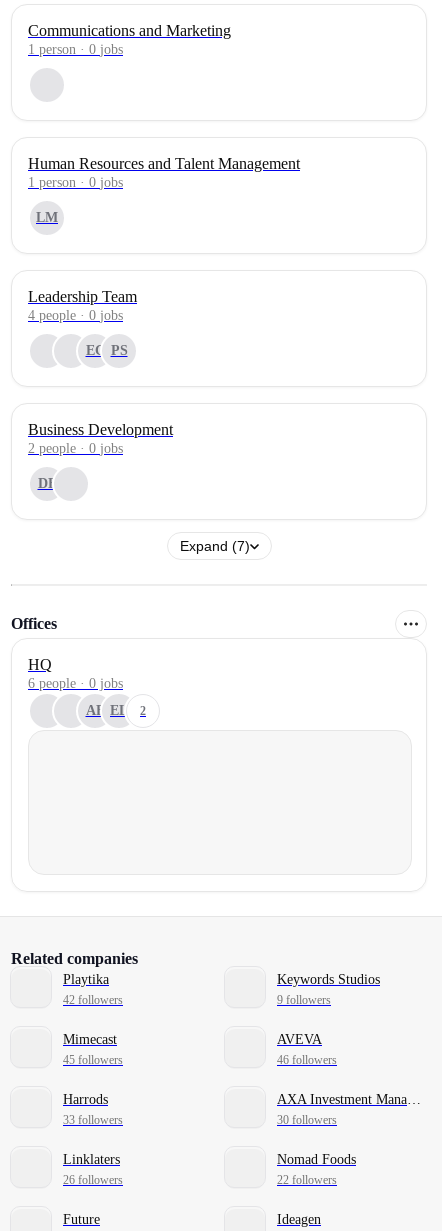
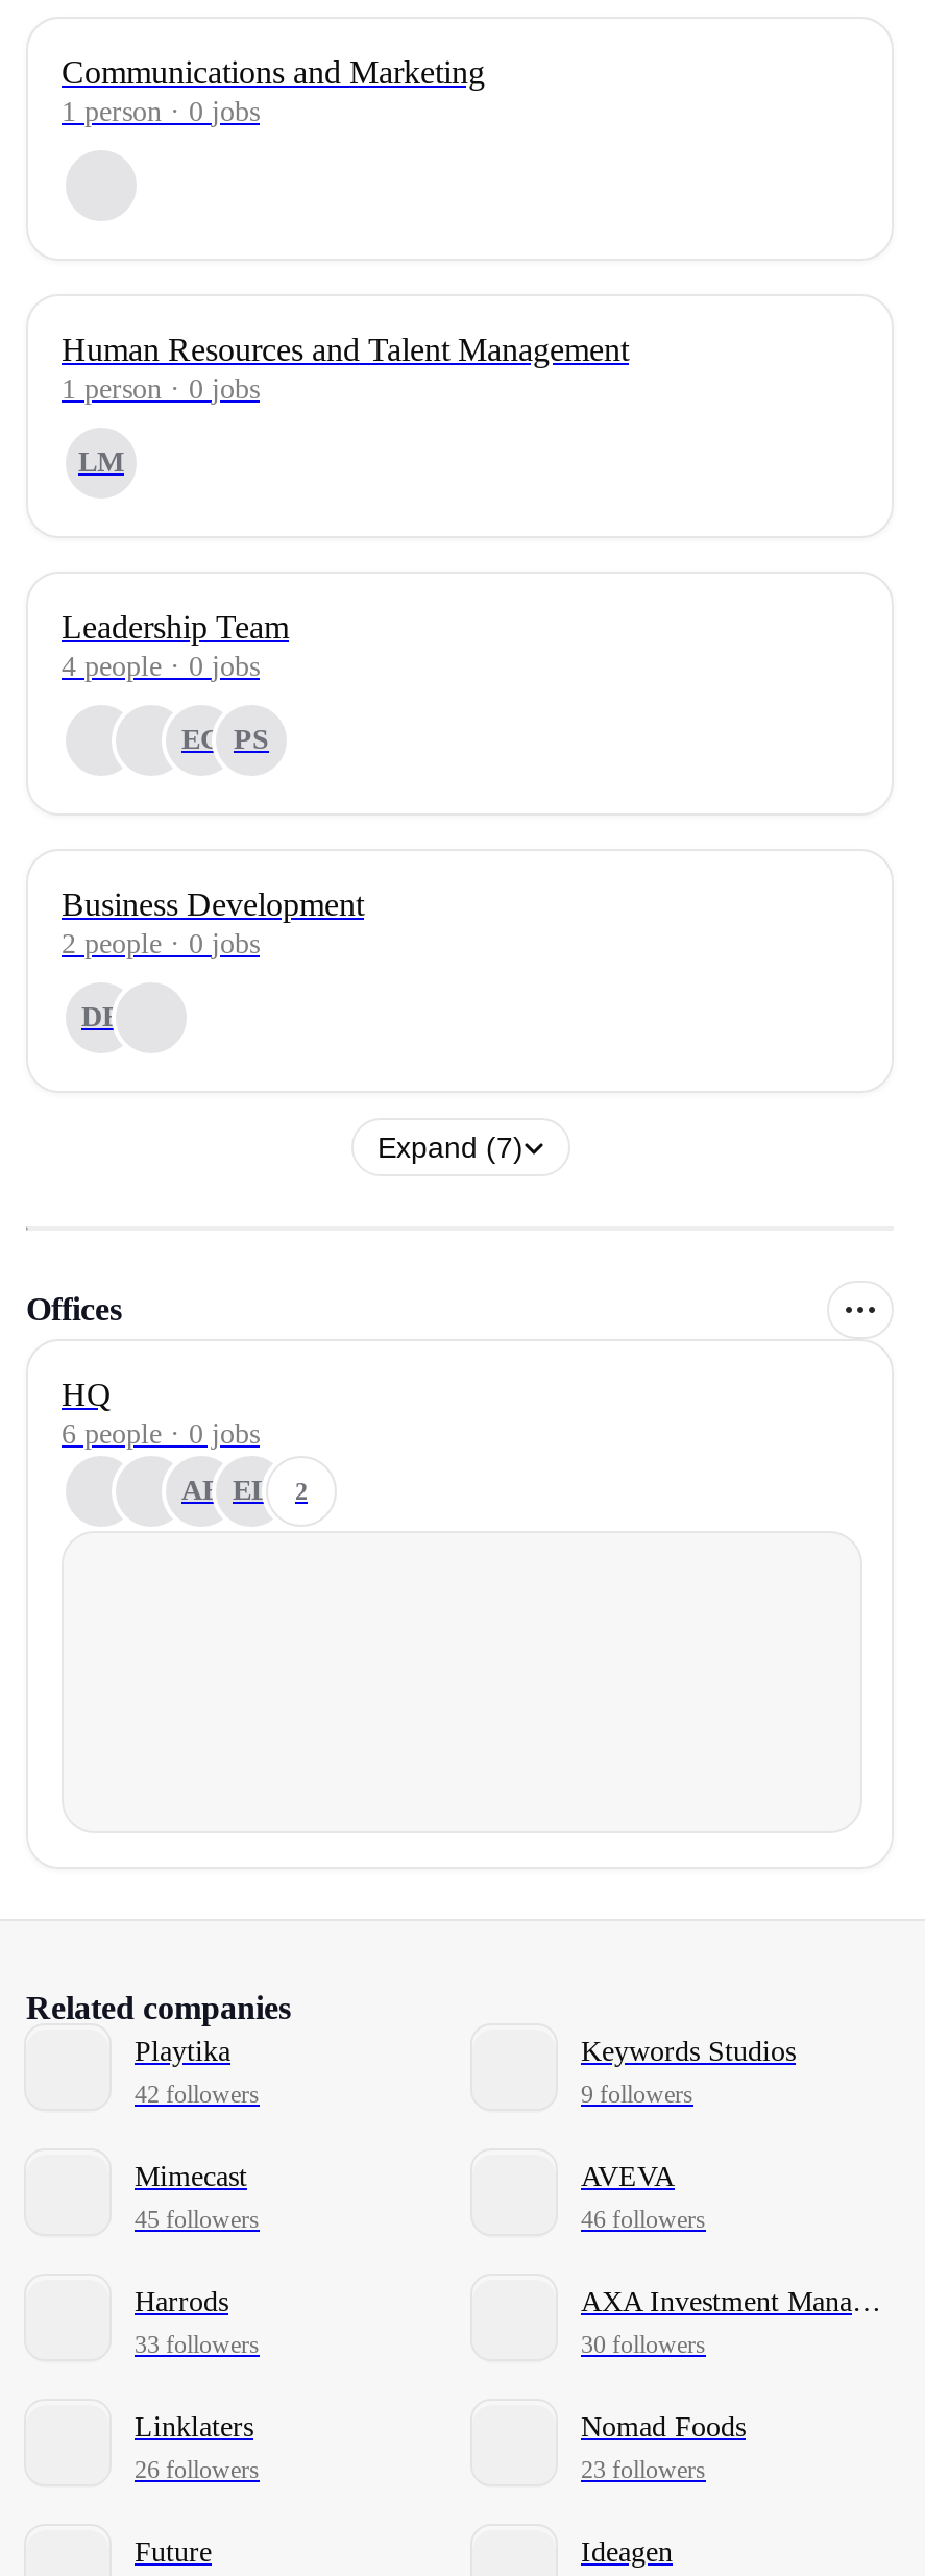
- 22 followers
+ 23 followers
